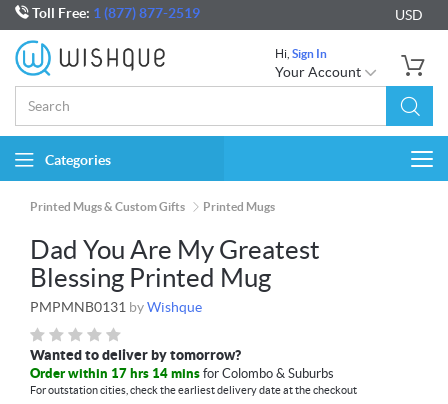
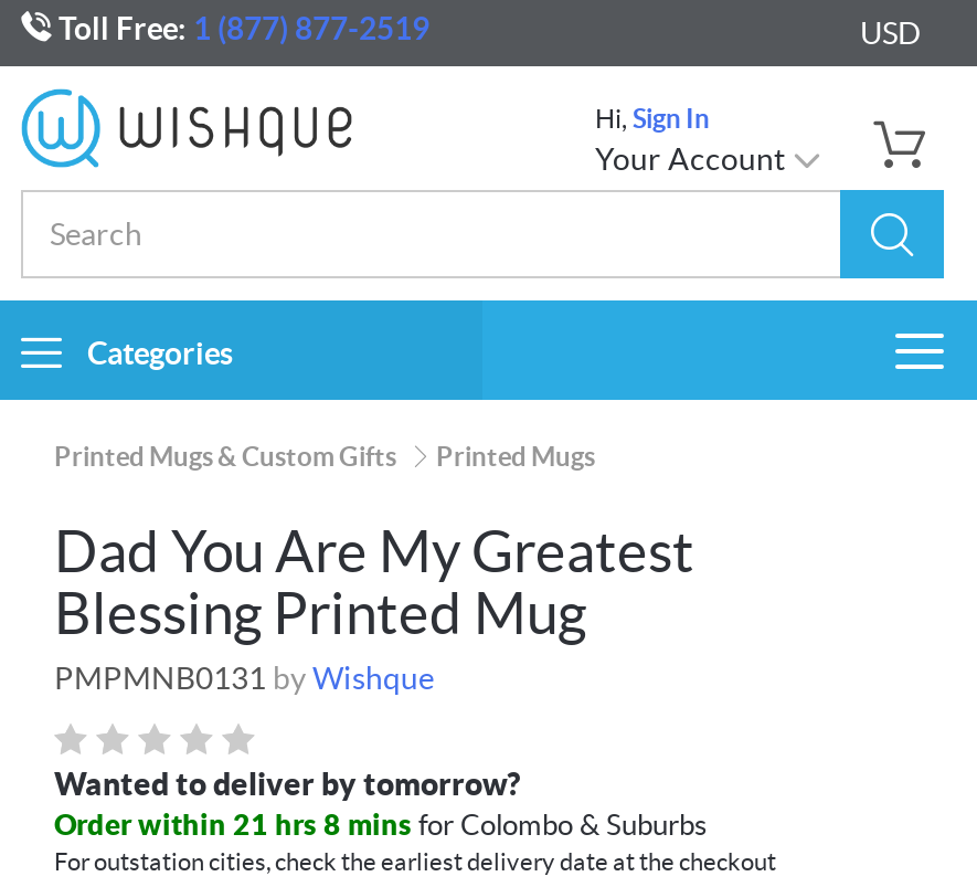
- Order within 17 hrs 14 mins for Colombo & Suburbs
+ Order within 21 hrs 8 mins for Colombo & Suburbs
